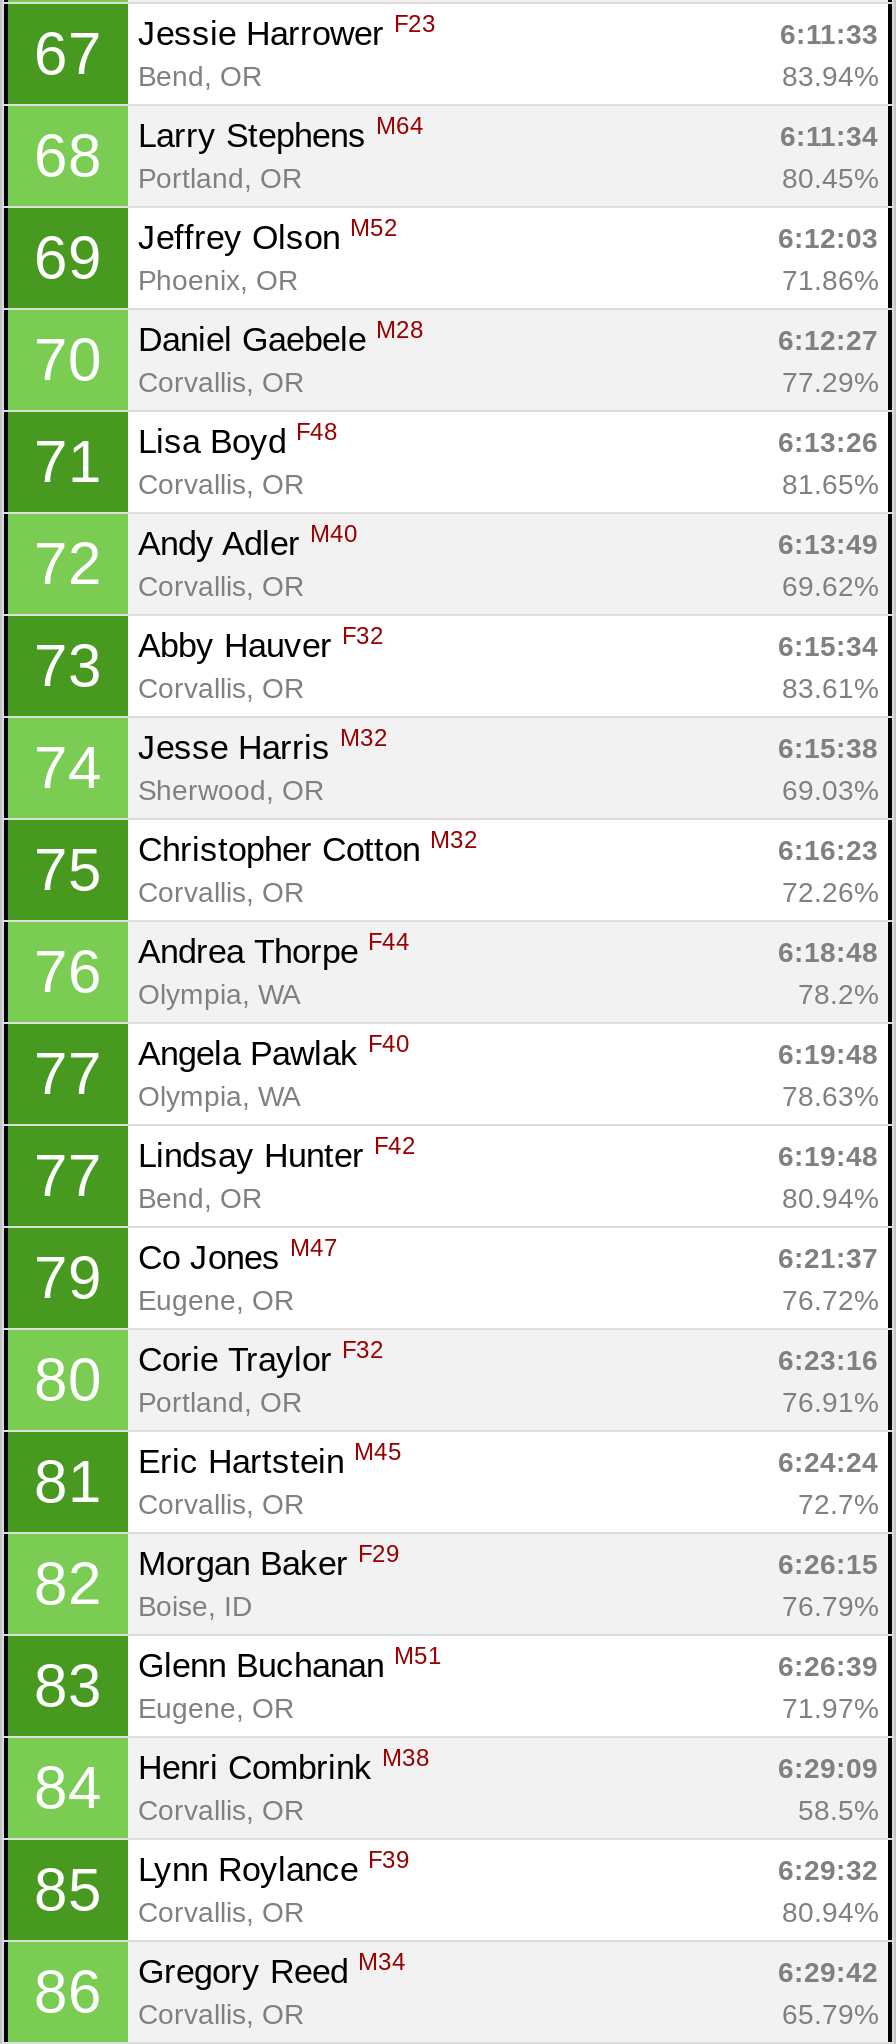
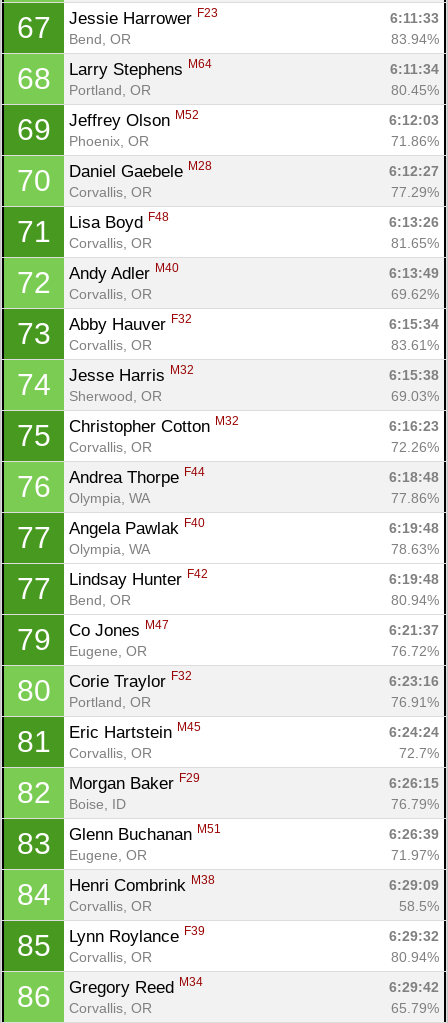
- 78.2%
+ 77.86%
